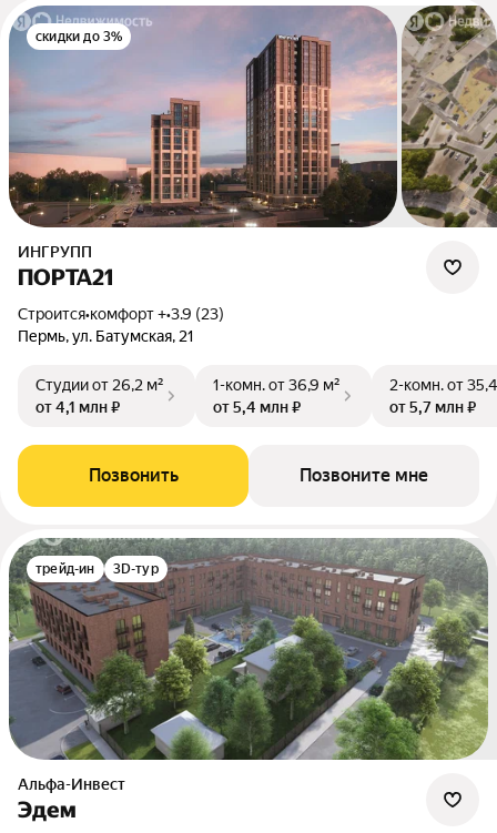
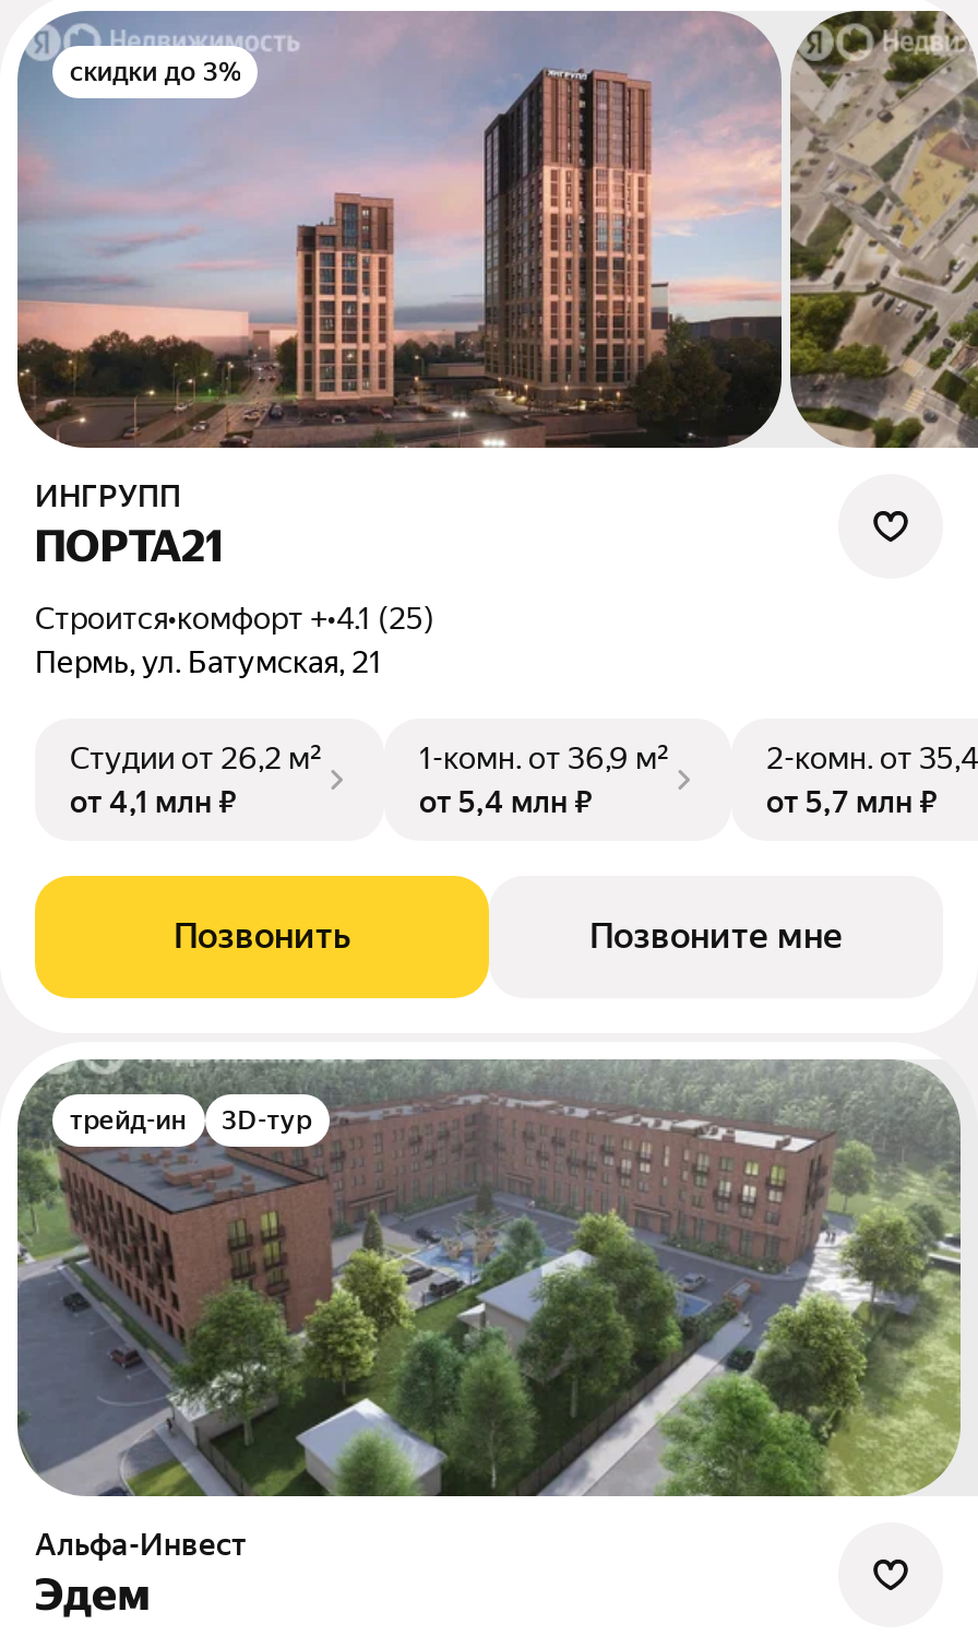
- Строится•комфорт +•3.9 (23)
+ Строится•комфорт +•4.1 (25)
